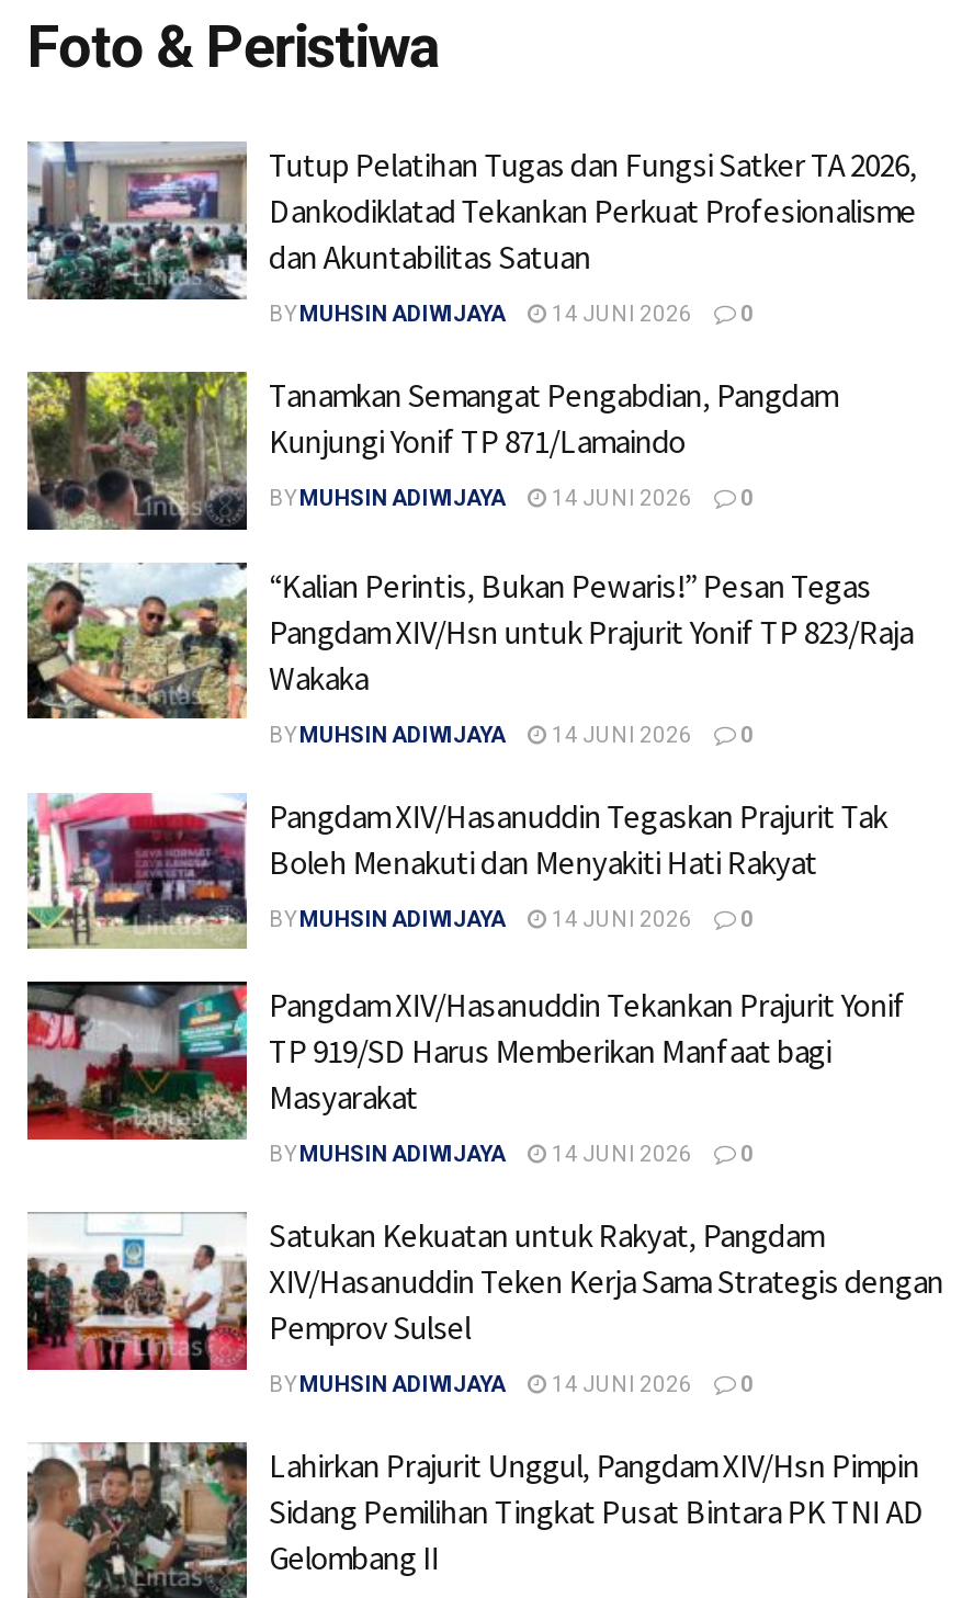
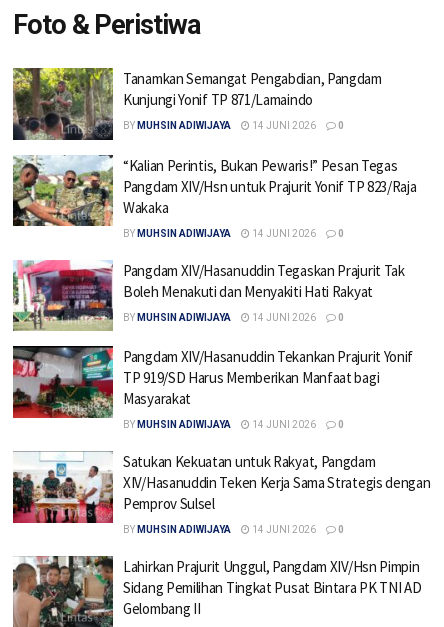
- [image]
- Tutup Pelatihan Tugas dan Fungsi Satker TA 2026,
- Dankodiklatad Tekankan Perkuat Profesionalisme
- dan Akuntabilitas Satuan
- BY MUHSIN ADIWIJAYA
- 14 JUNI 2026
- 0
